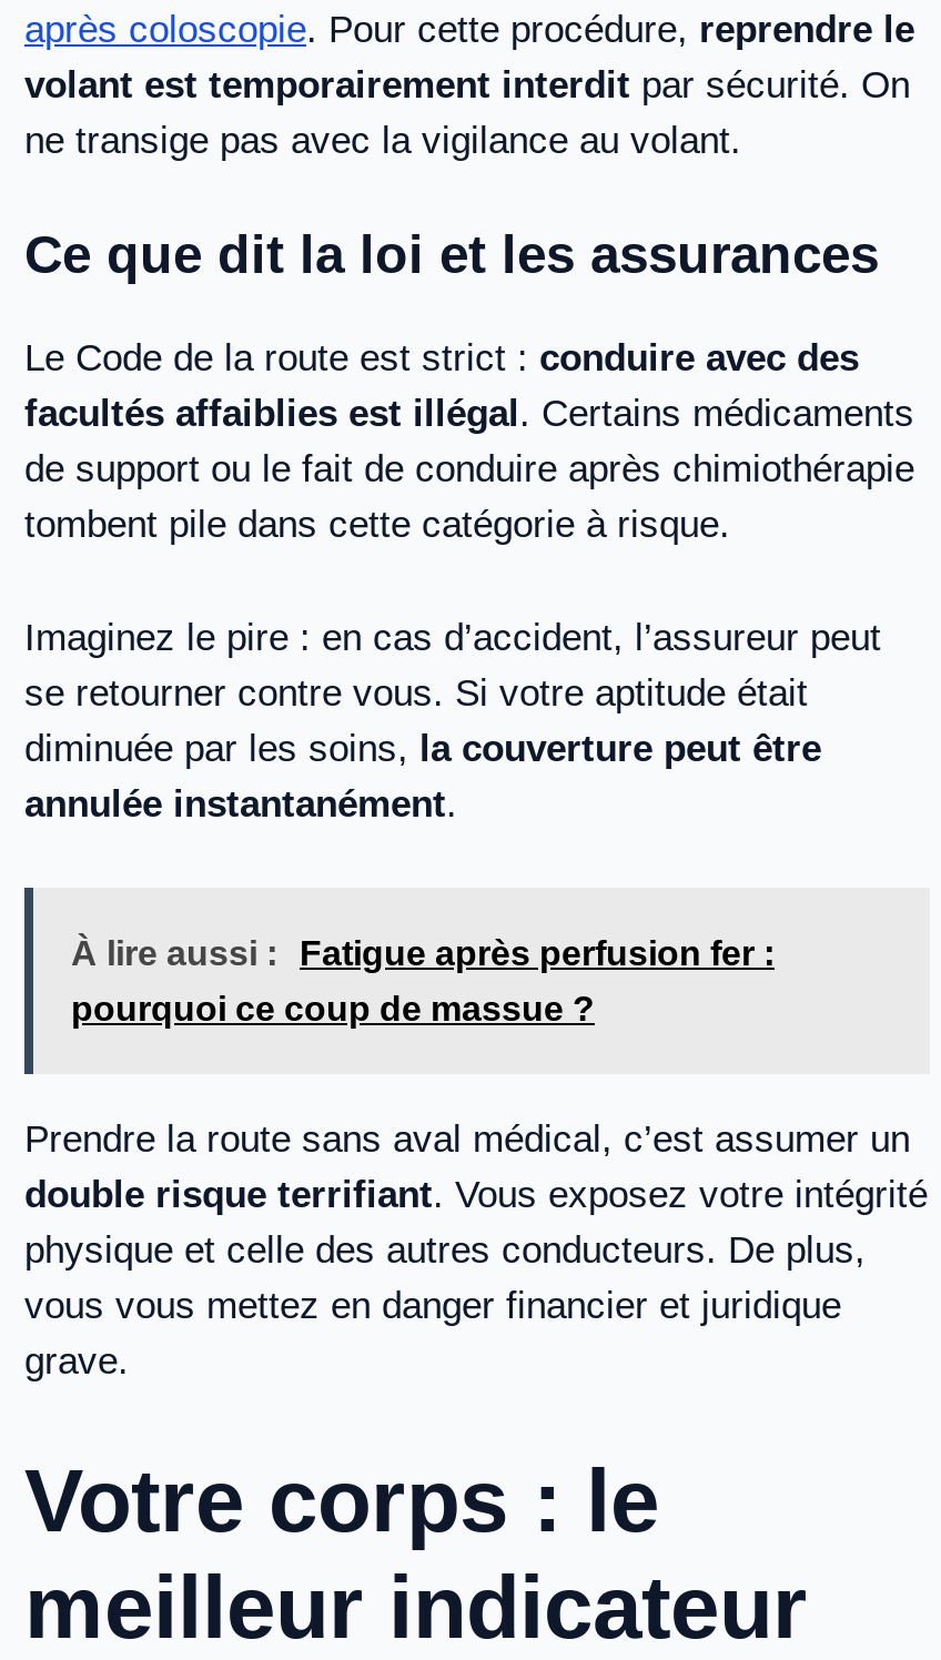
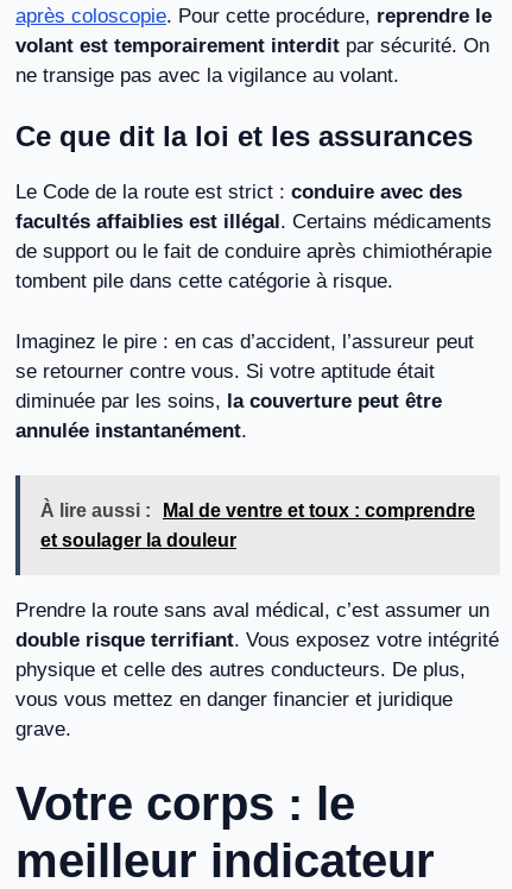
- À lire aussi : Fatigue après perfusion fer :
+ À lire aussi : Mal de ventre et toux : comprendre

- pourquoi ce coup de massue ?
+ et soulager la douleur
